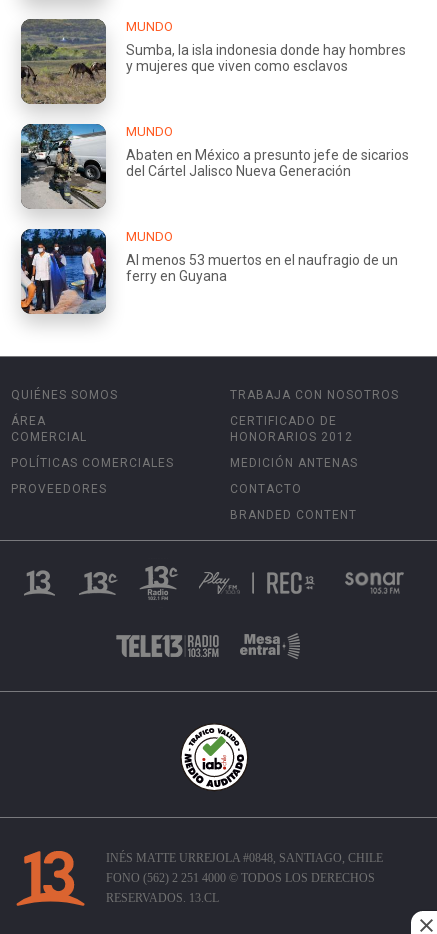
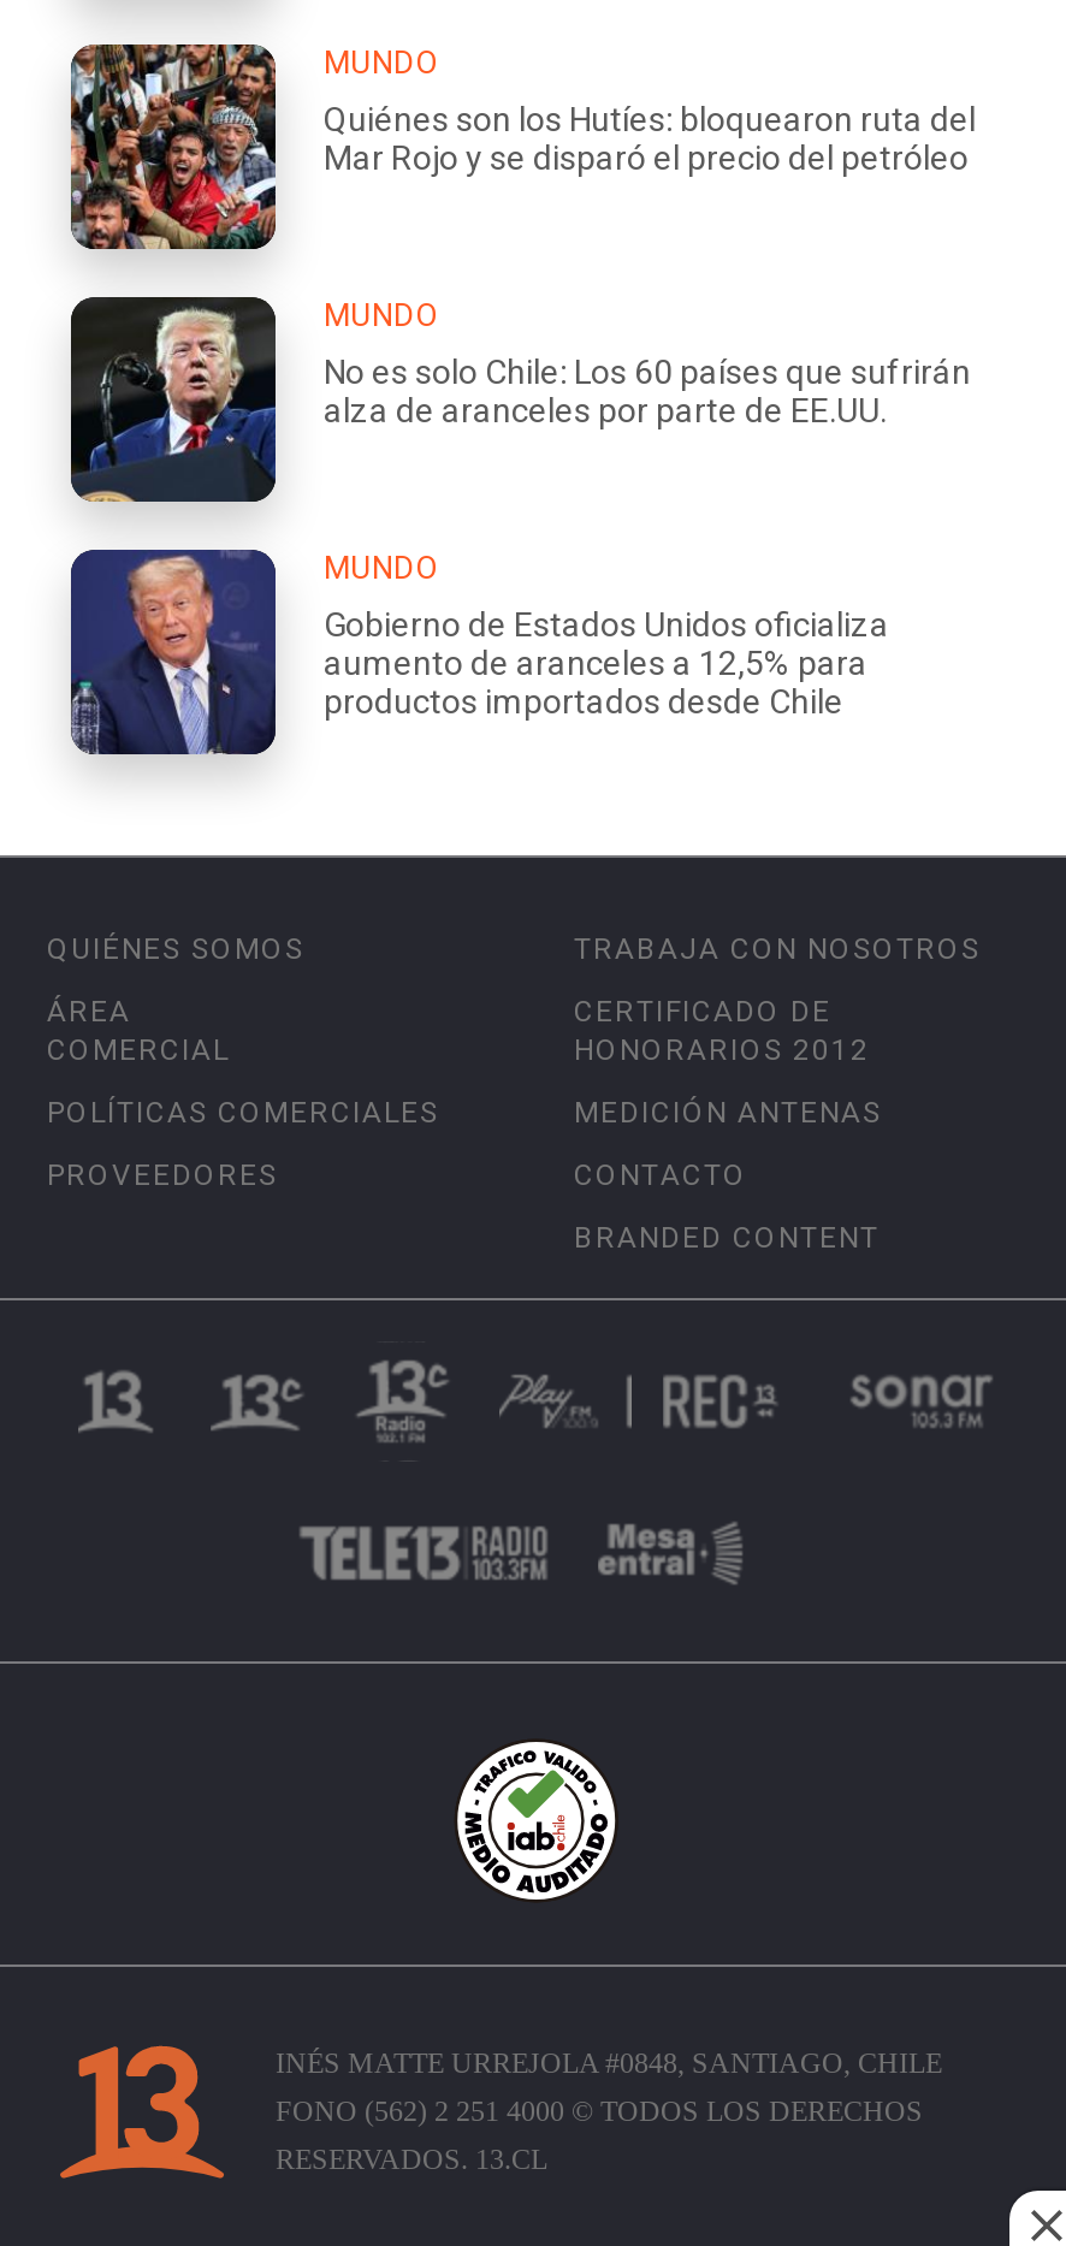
- [image]
- Sumba, la isla indonesia donde hay hombres
- y mujeres que viven como esclavos
+ [image]
+ Quiénes son los Hutíes: bloquearon ruta del
+ Mar Rojo y se disparó el precio del petróleo

- [image]
- Abaten en México a presunto jefe de sicarios
- del Cártel Jalisco Nueva Generación
+ [image]
+ No es solo Chile: Los 60 países que sufrirán
+ alza de aranceles por parte de EE.UU.

- [image]
- Al menos 53 muertos en el naufragio de un
- ferry en Guyana
+ [image]
+ Gobierno de Estados Unidos oficializa
+ aumento de aranceles a 12,5% para
+ productos importados desde Chile
